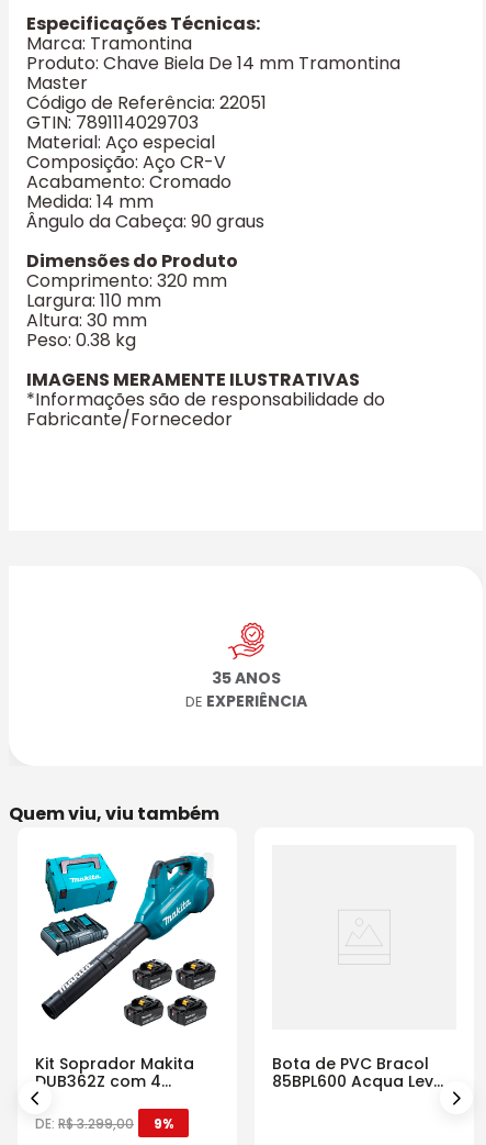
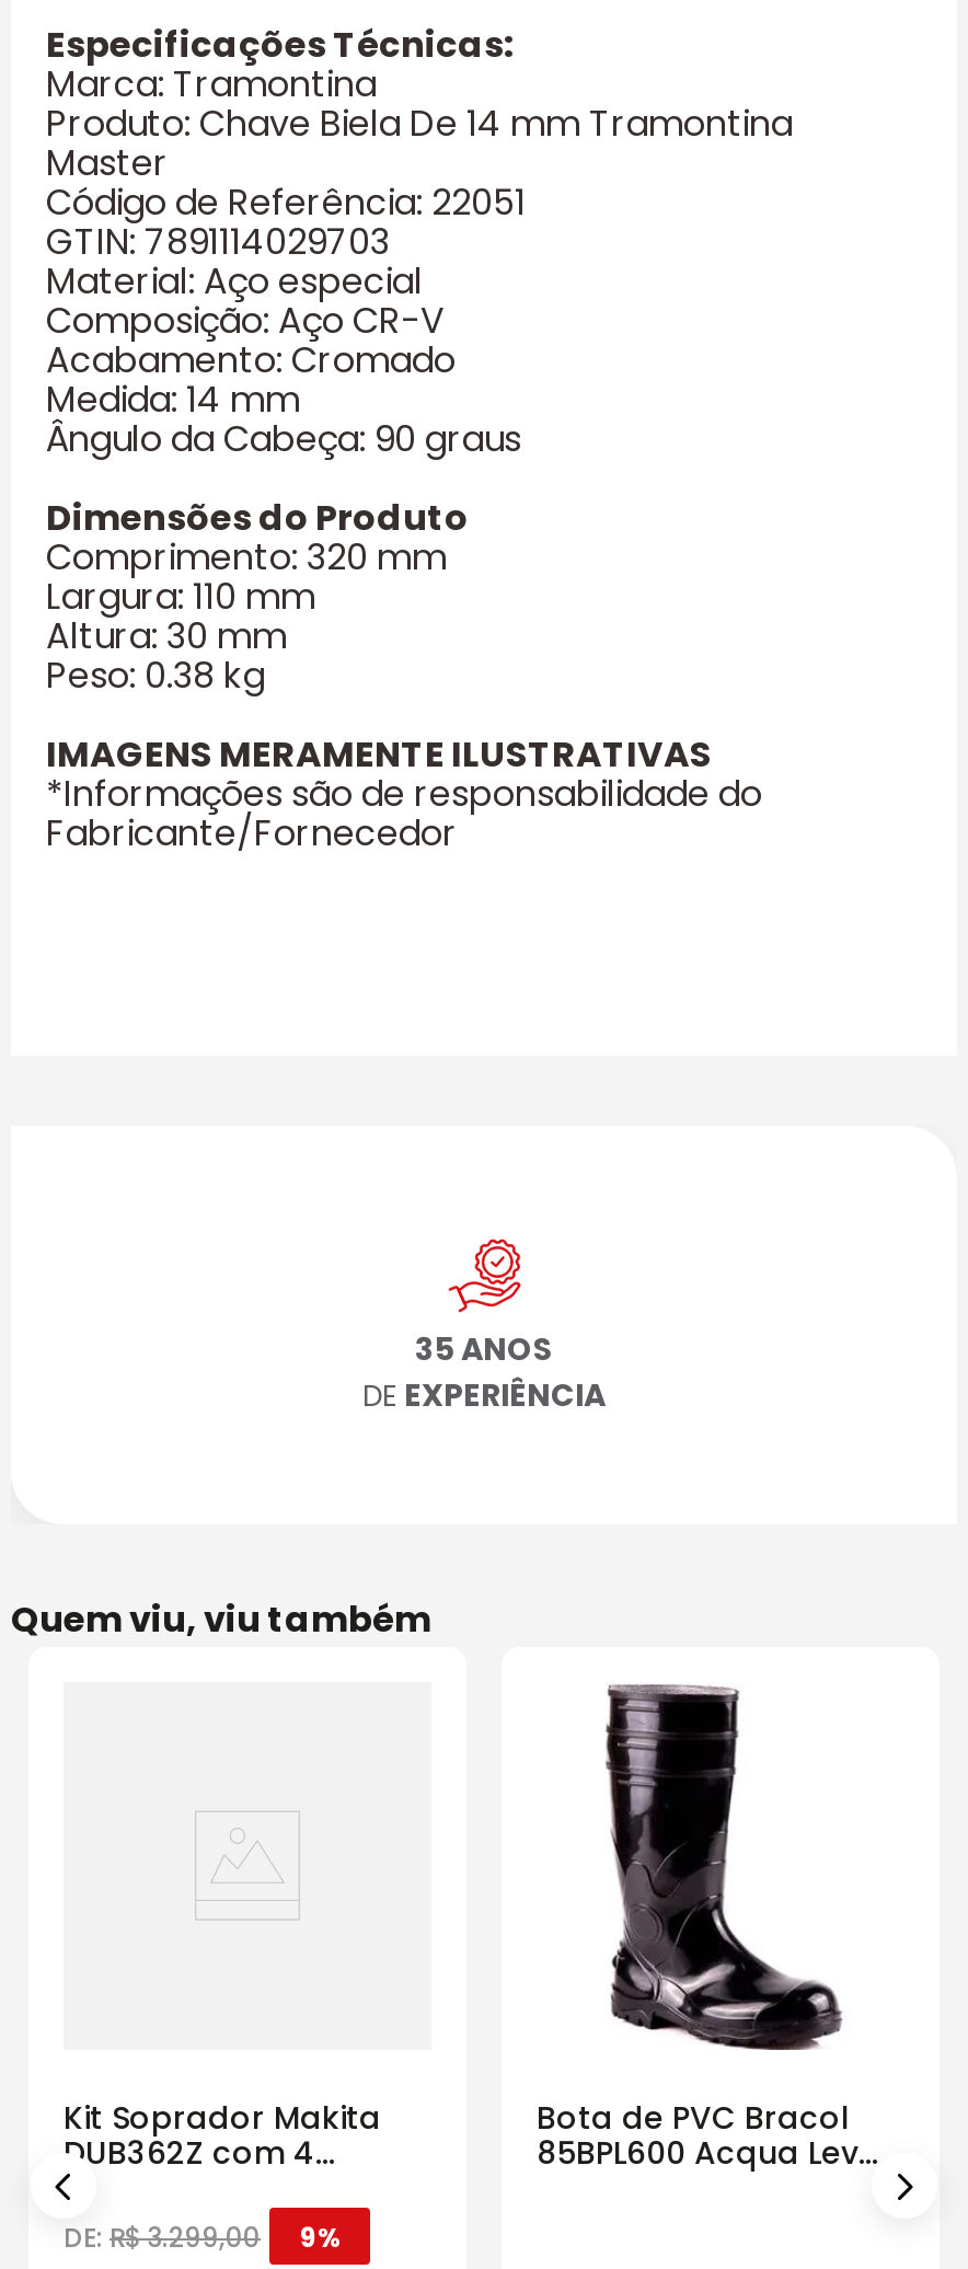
+ [image]

- [image]
